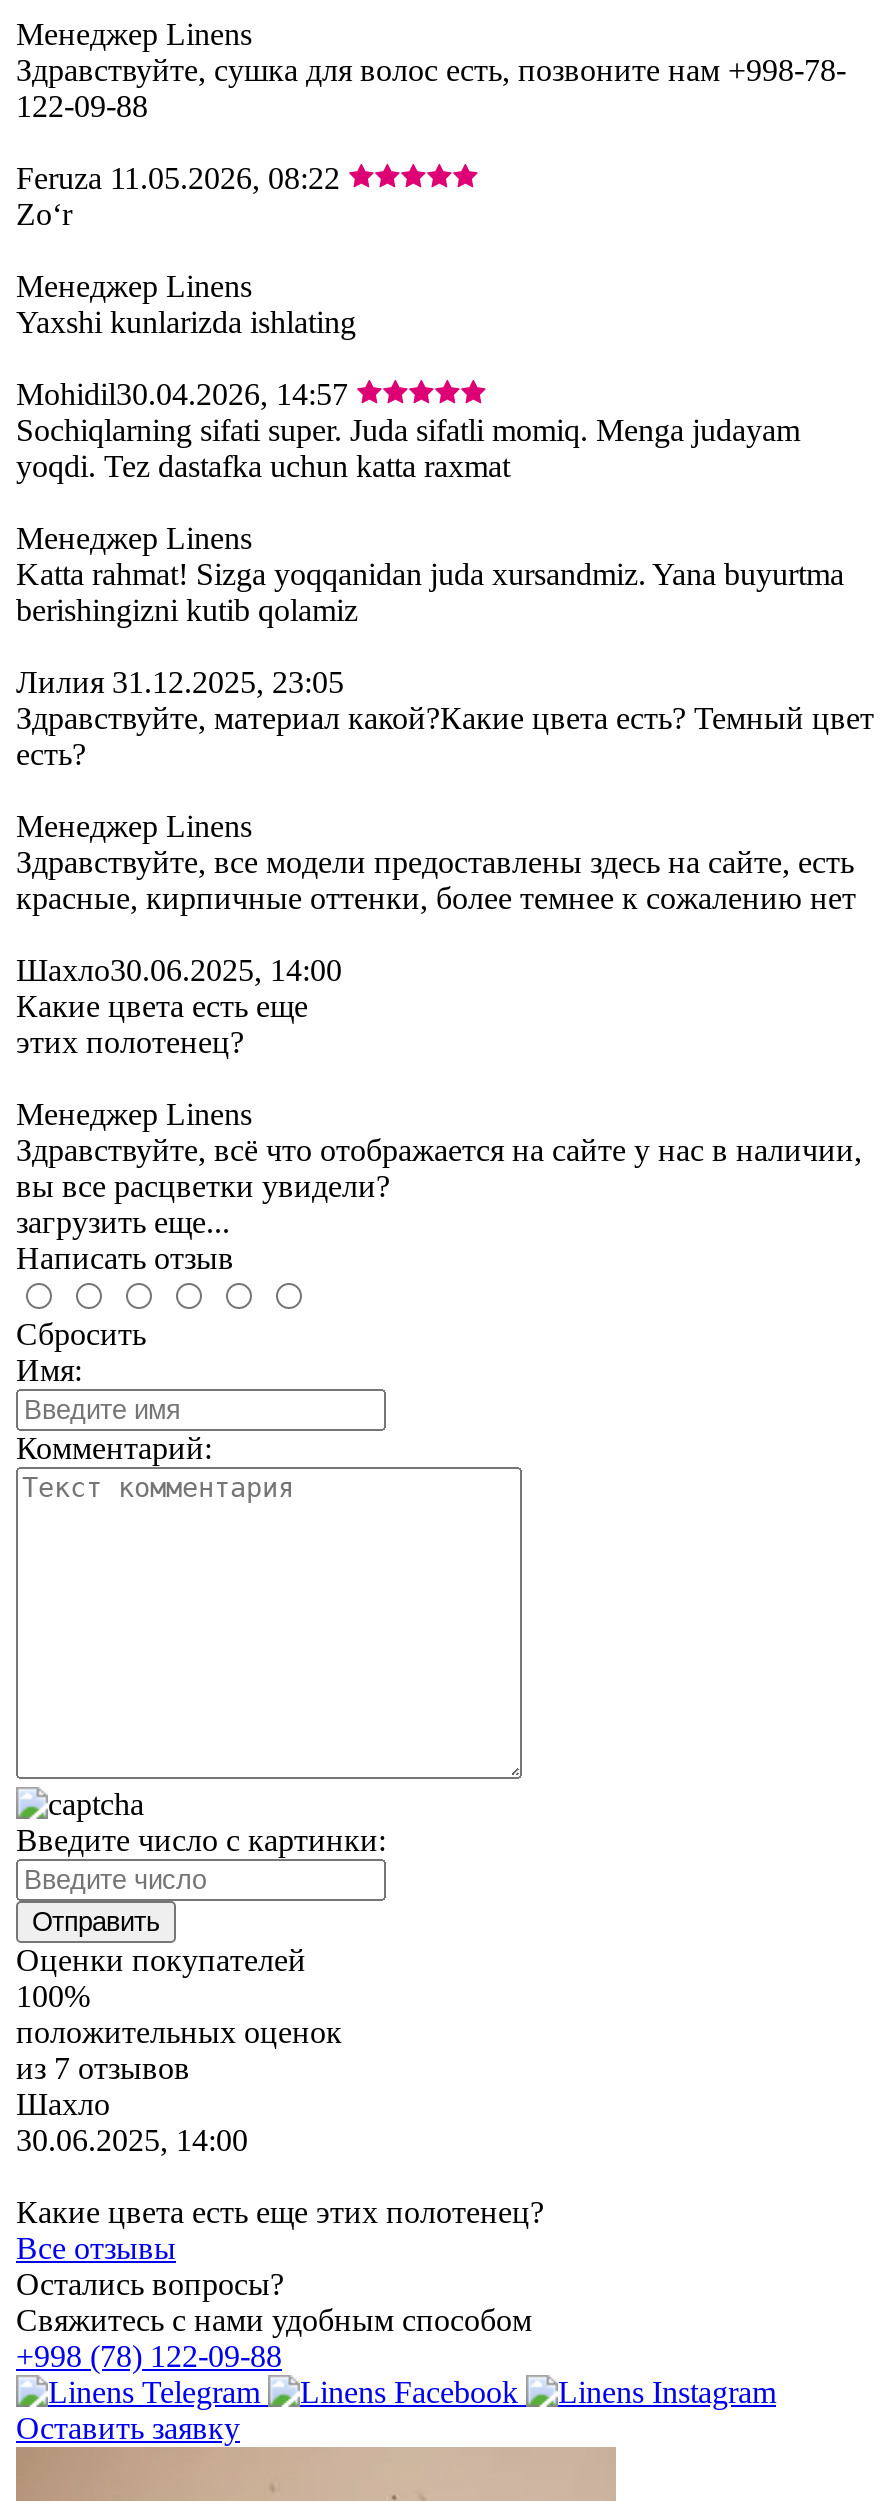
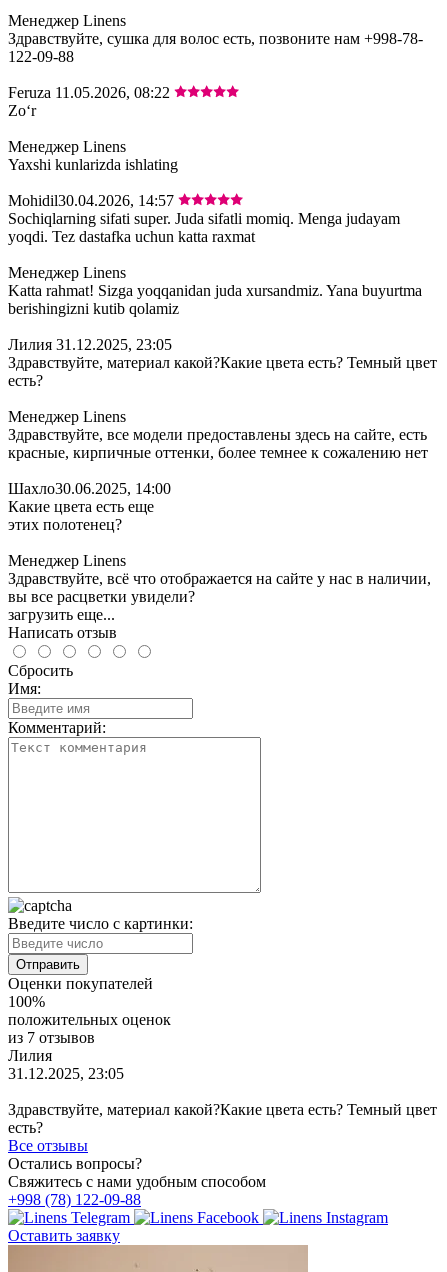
- Шахло
- 30.06.2025, 14:00
+ Лилия
+ 31.12.2025, 23:05

- Какие цвета есть еще этих полотенец?
+ Здравствуйте, материал какой?Какие цвета есть? Темный цвет
+ есть?
